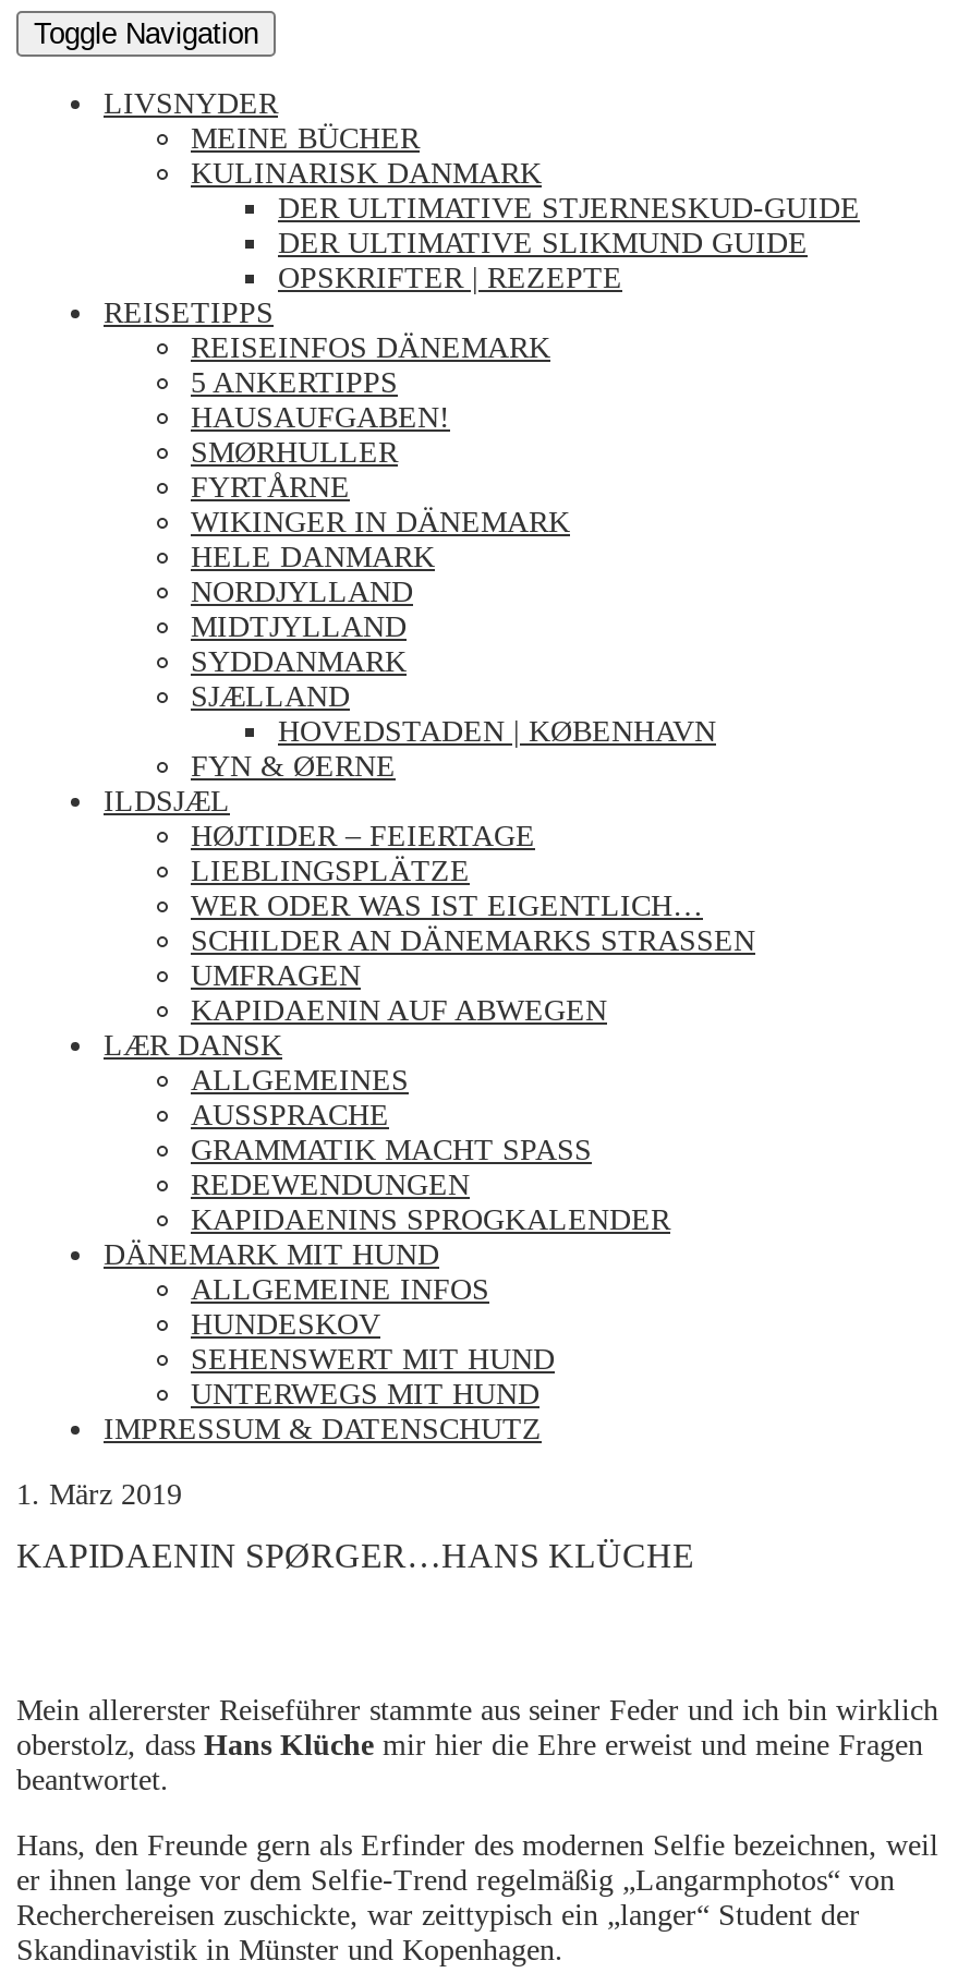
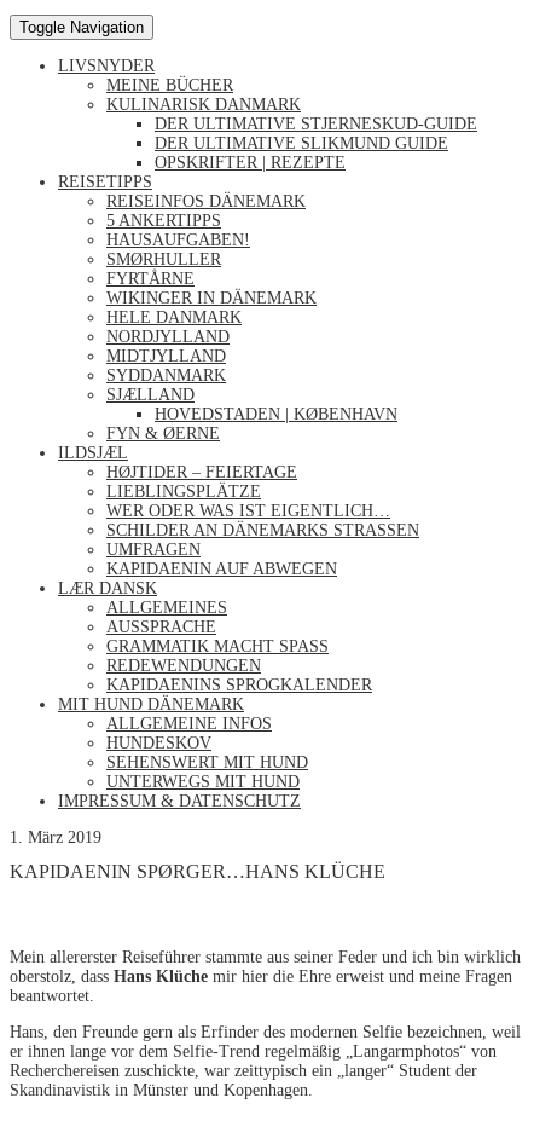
- DÄNEMARK MIT HUND
+ MIT HUND DÄNEMARK
